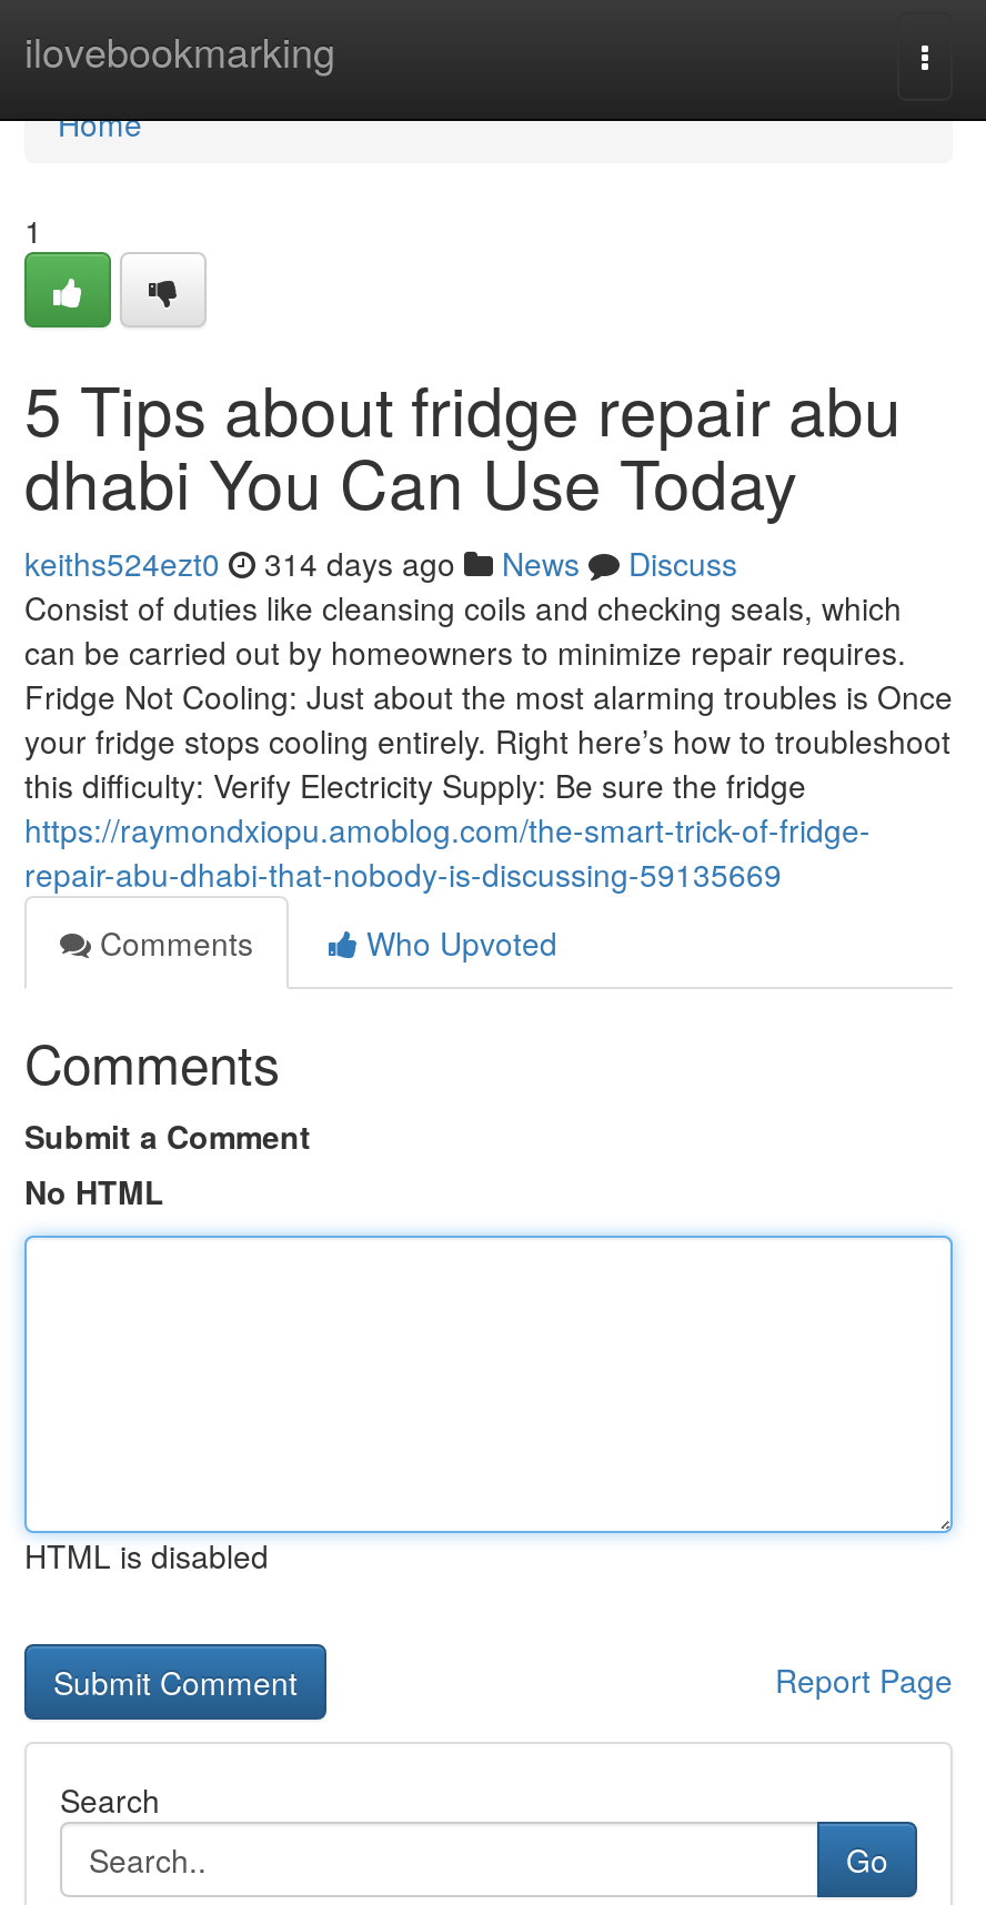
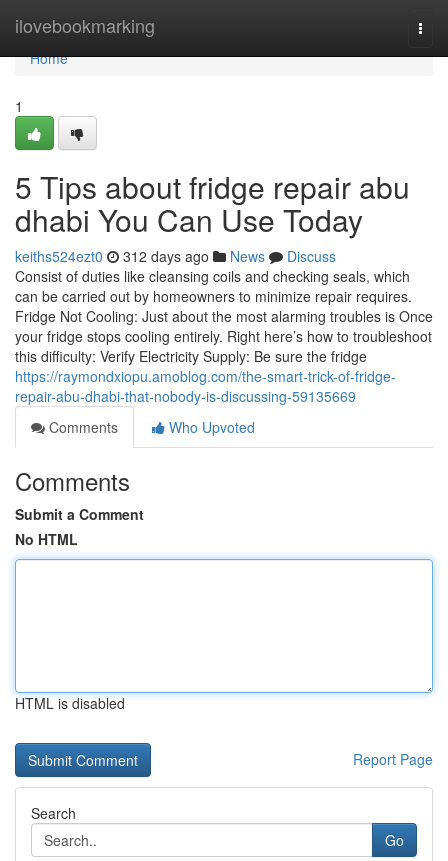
- keiths524ezt0 314 days ago News Discuss
+ keiths524ezt0 312 days ago News Discuss
